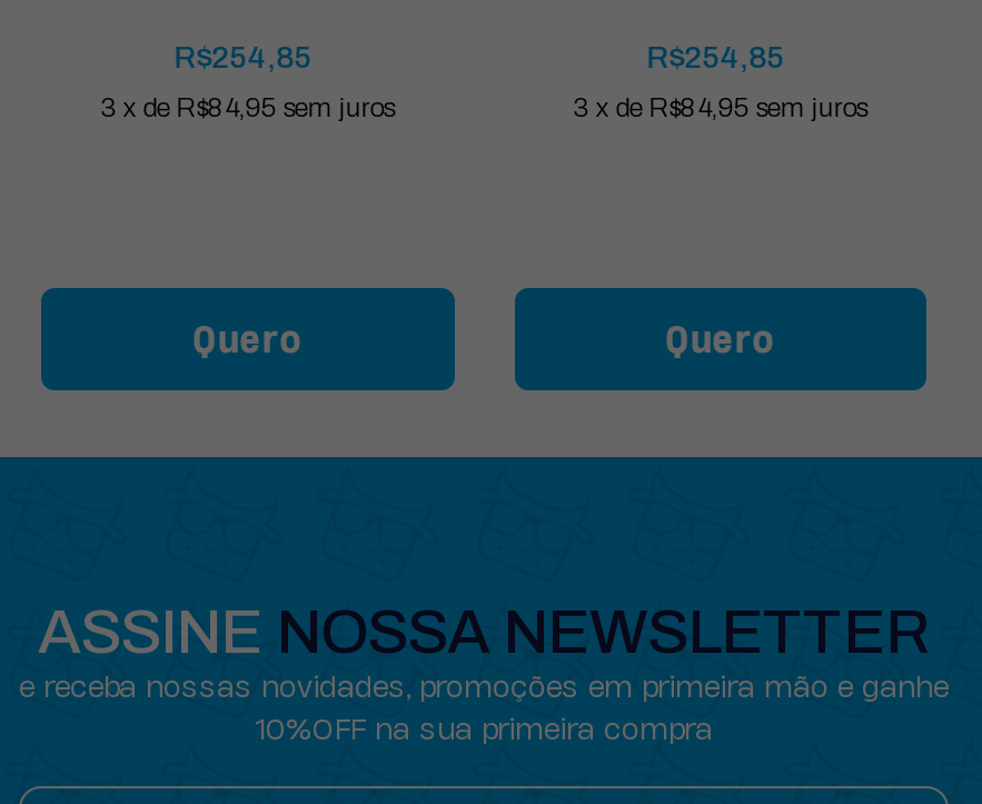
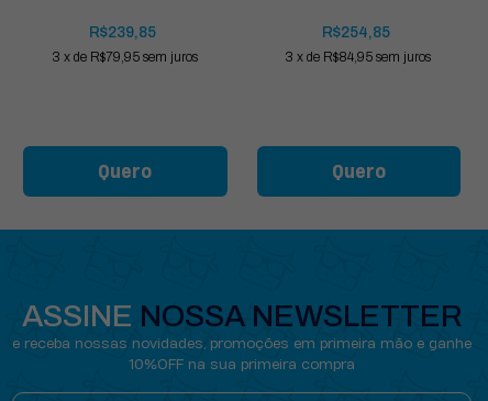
- R$254,85
+ R$239,85

- 3 x de R$84,95 sem juros
+ 3 x de R$79,95 sem juros
